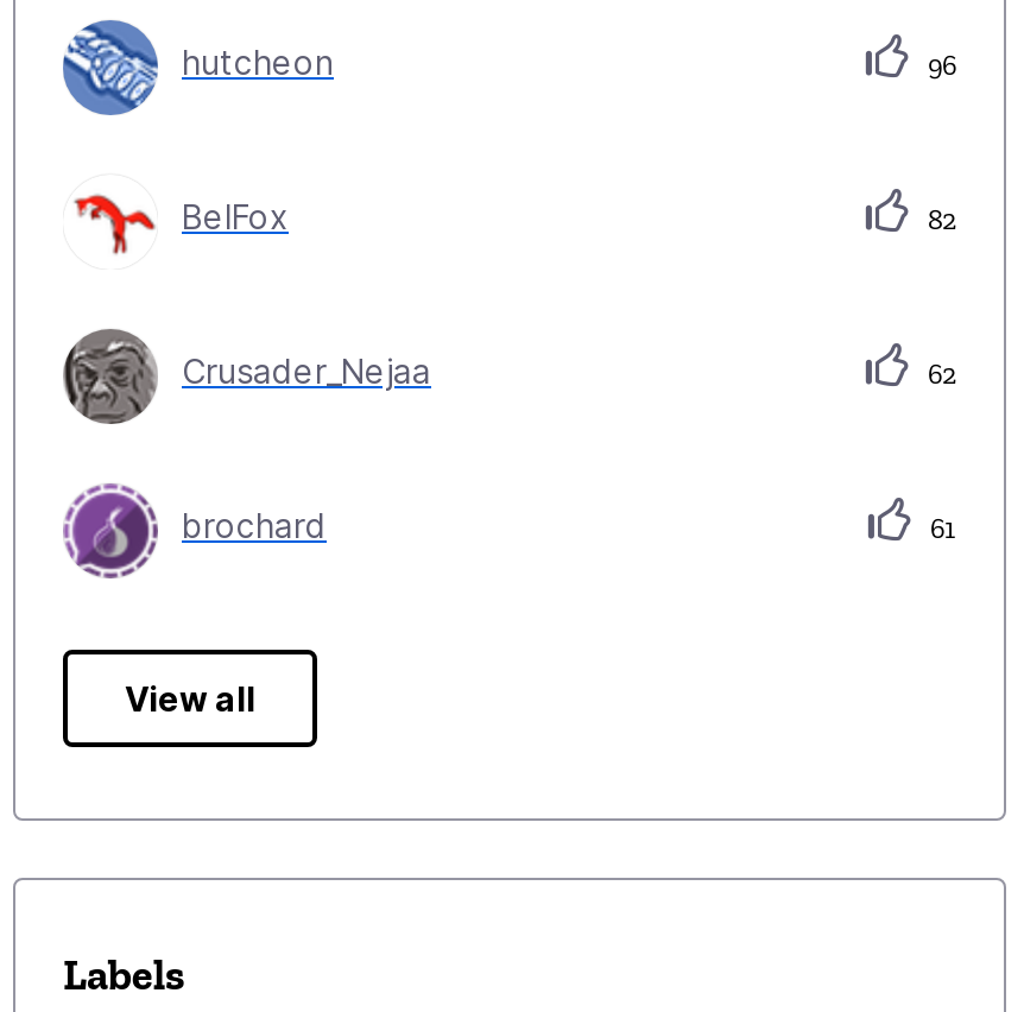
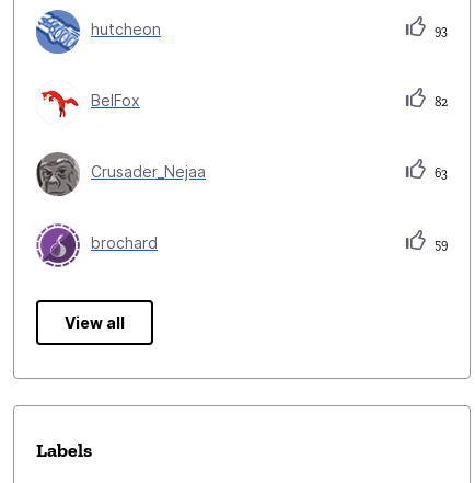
- 96
+ 93

- 62
+ 63

- 61
+ 59
